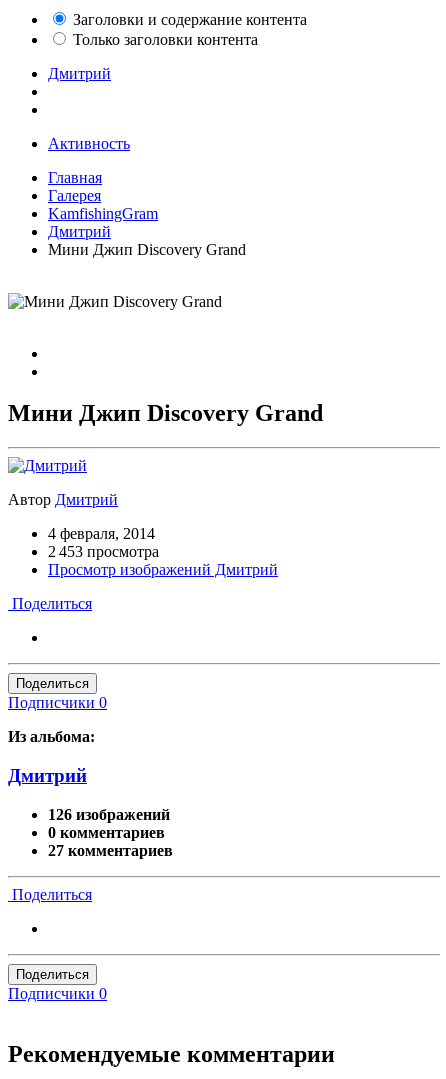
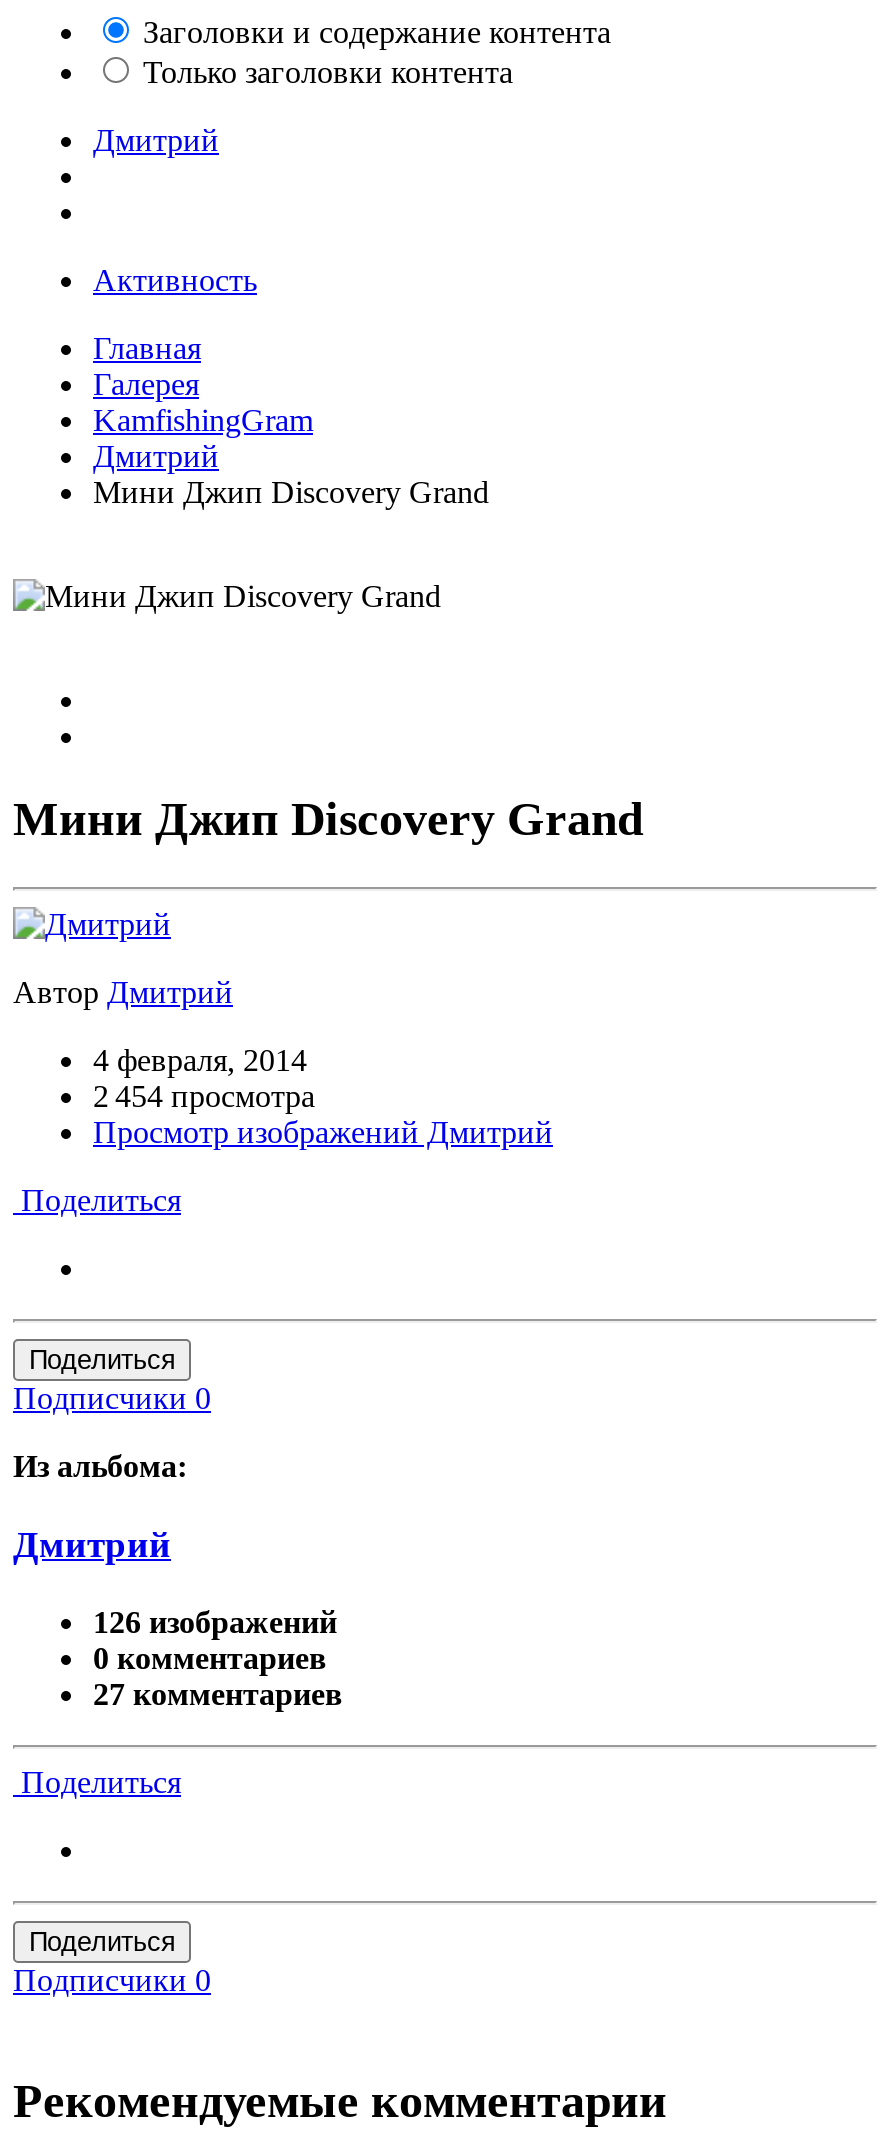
- 2 453 просмотра
+ 2 454 просмотра
